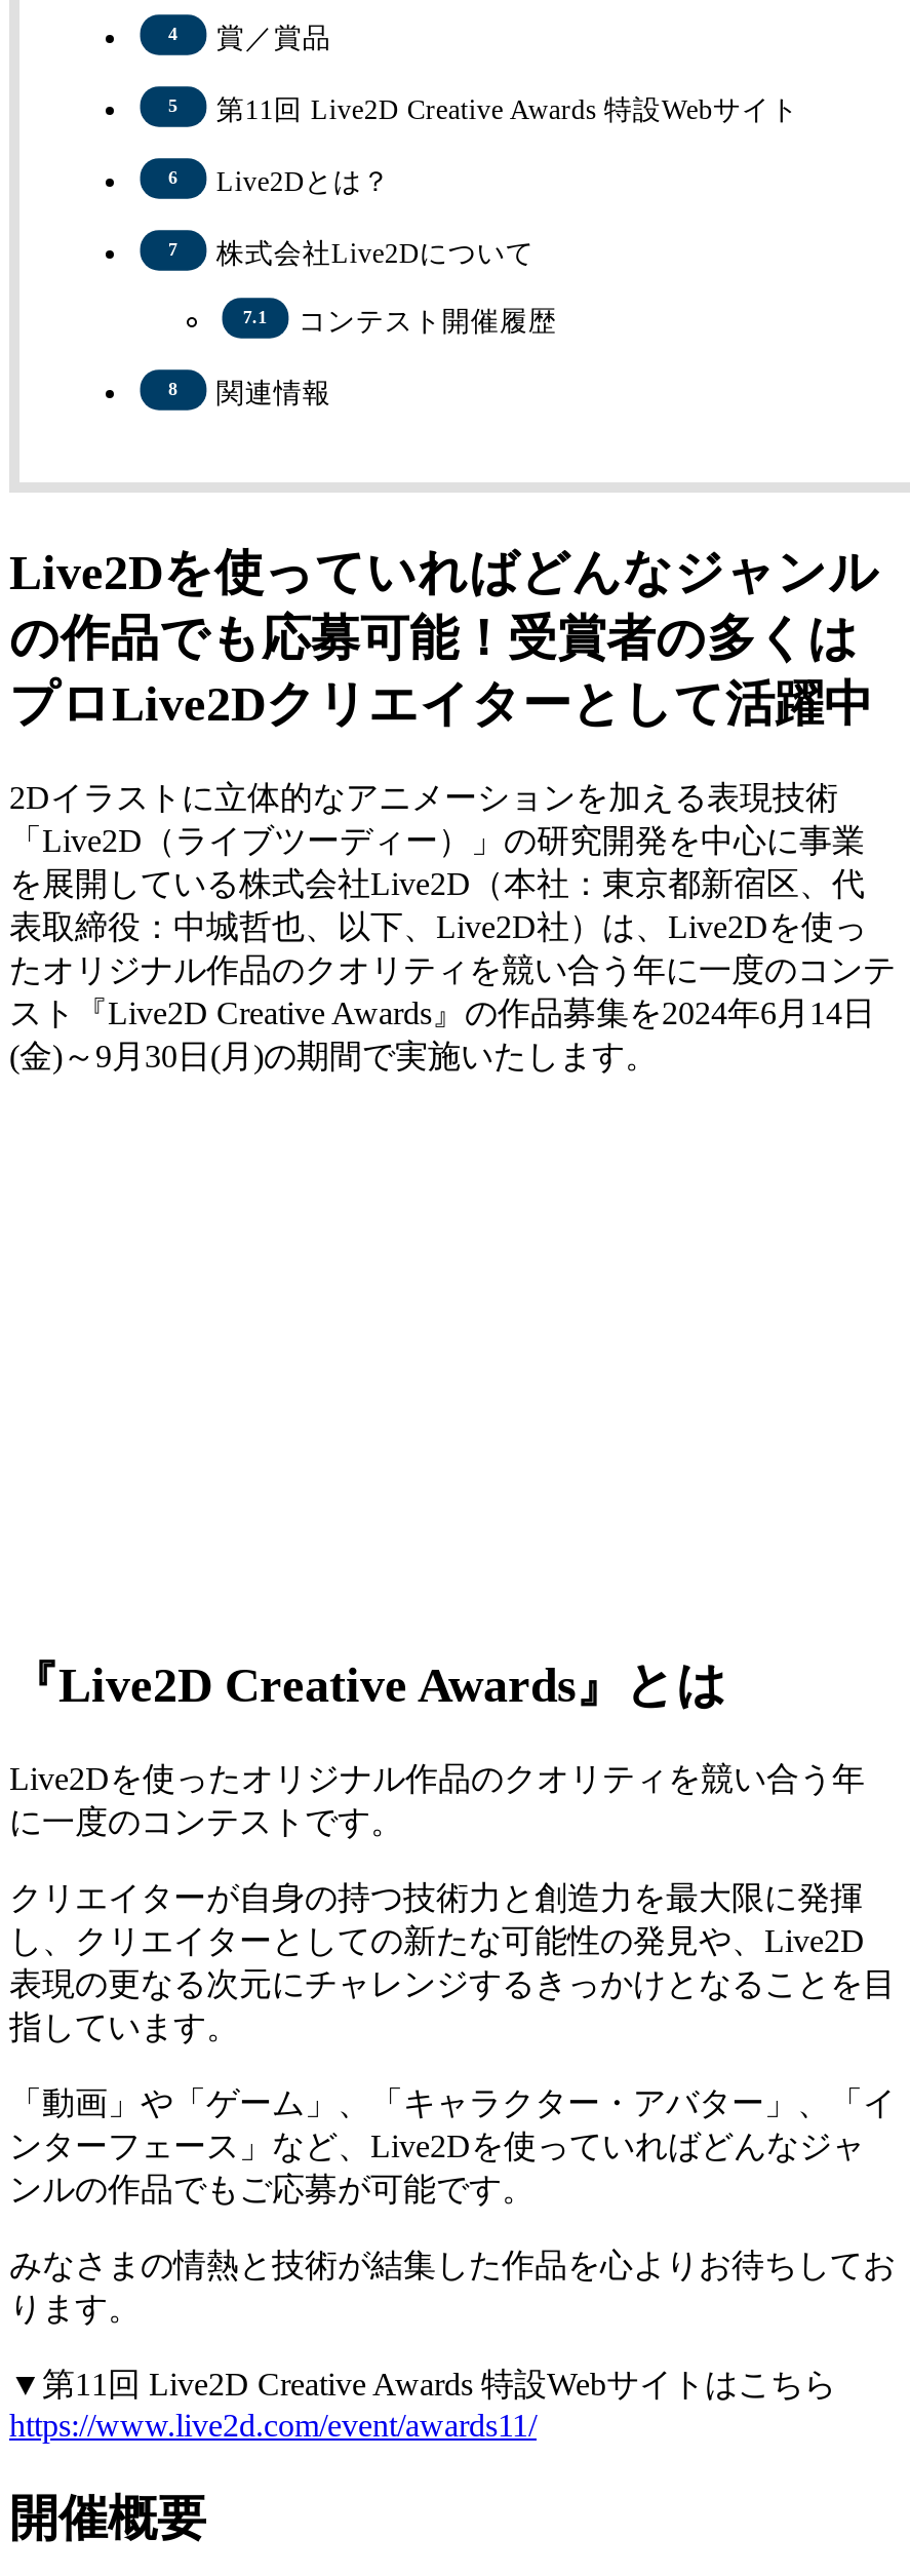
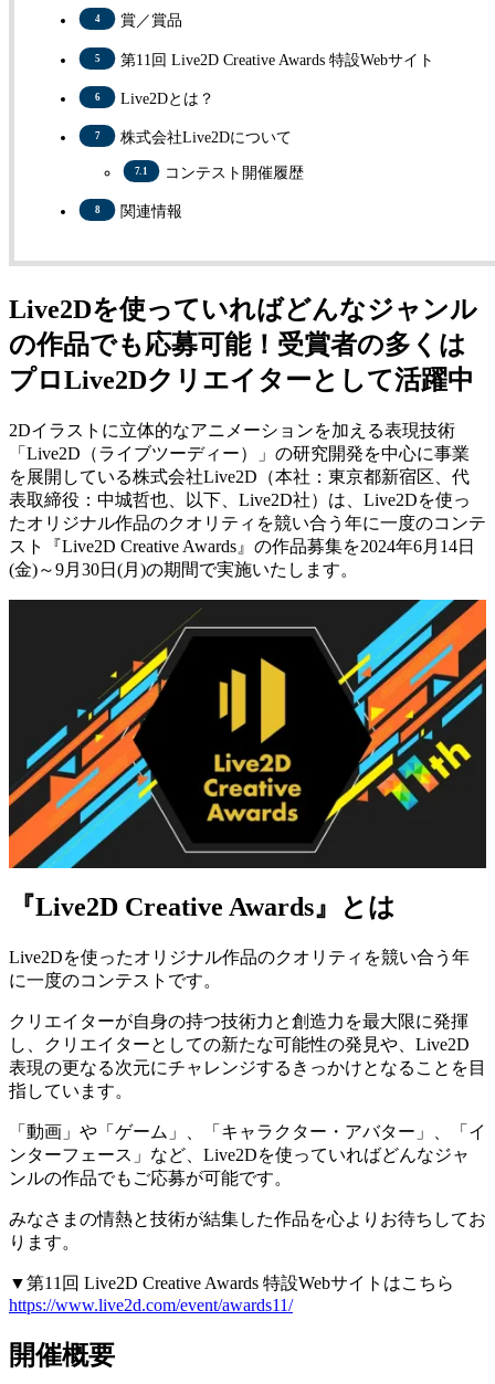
+ [image]
